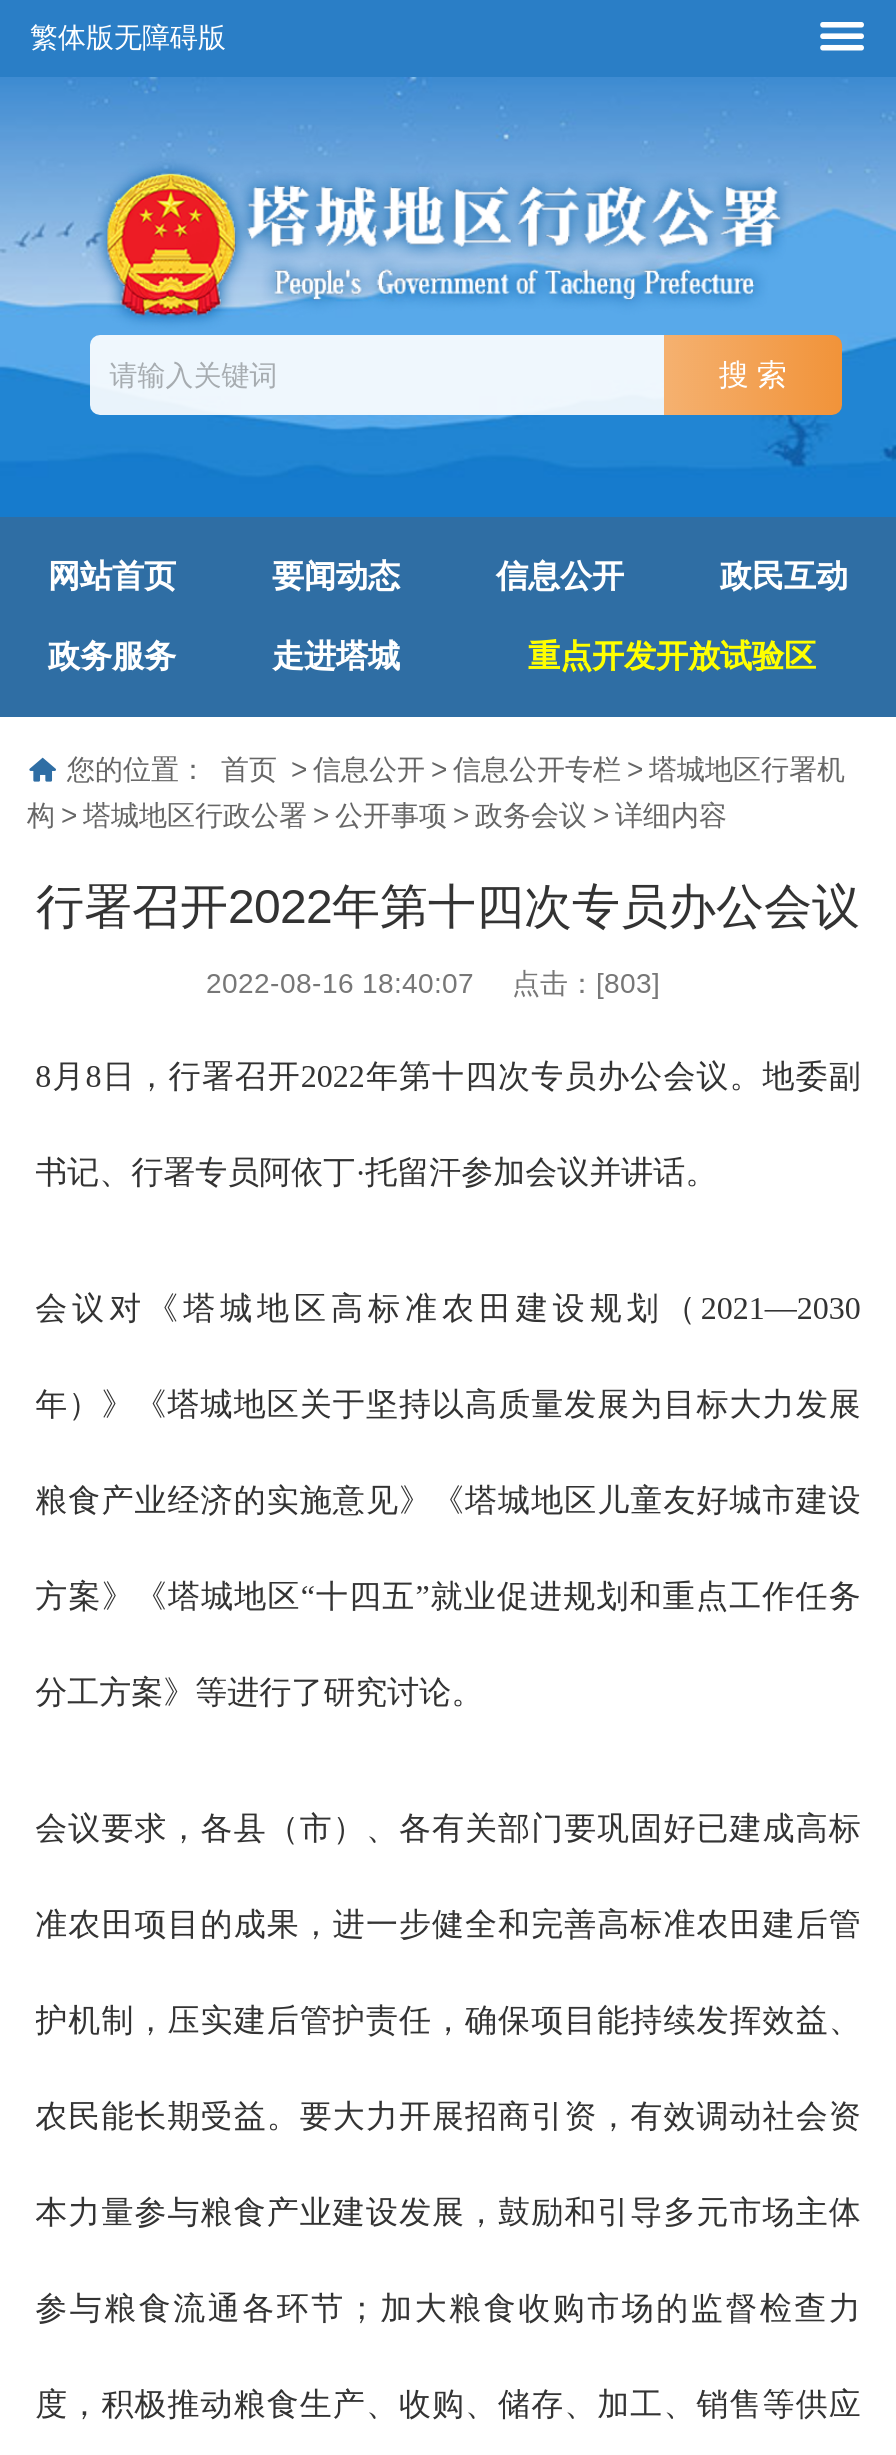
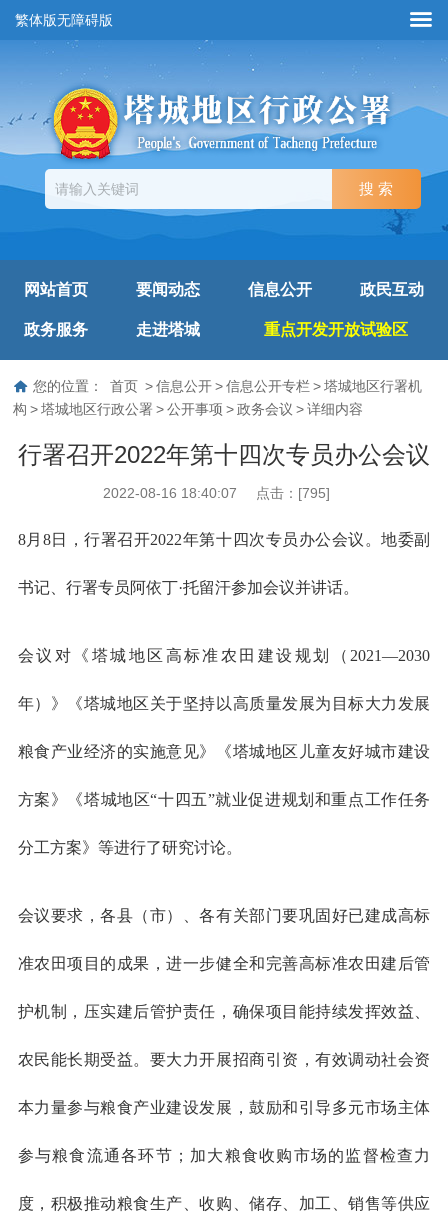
- 2022-08-16 18:40:07 点击：[803]
+ 2022-08-16 18:40:07 点击：[795]
